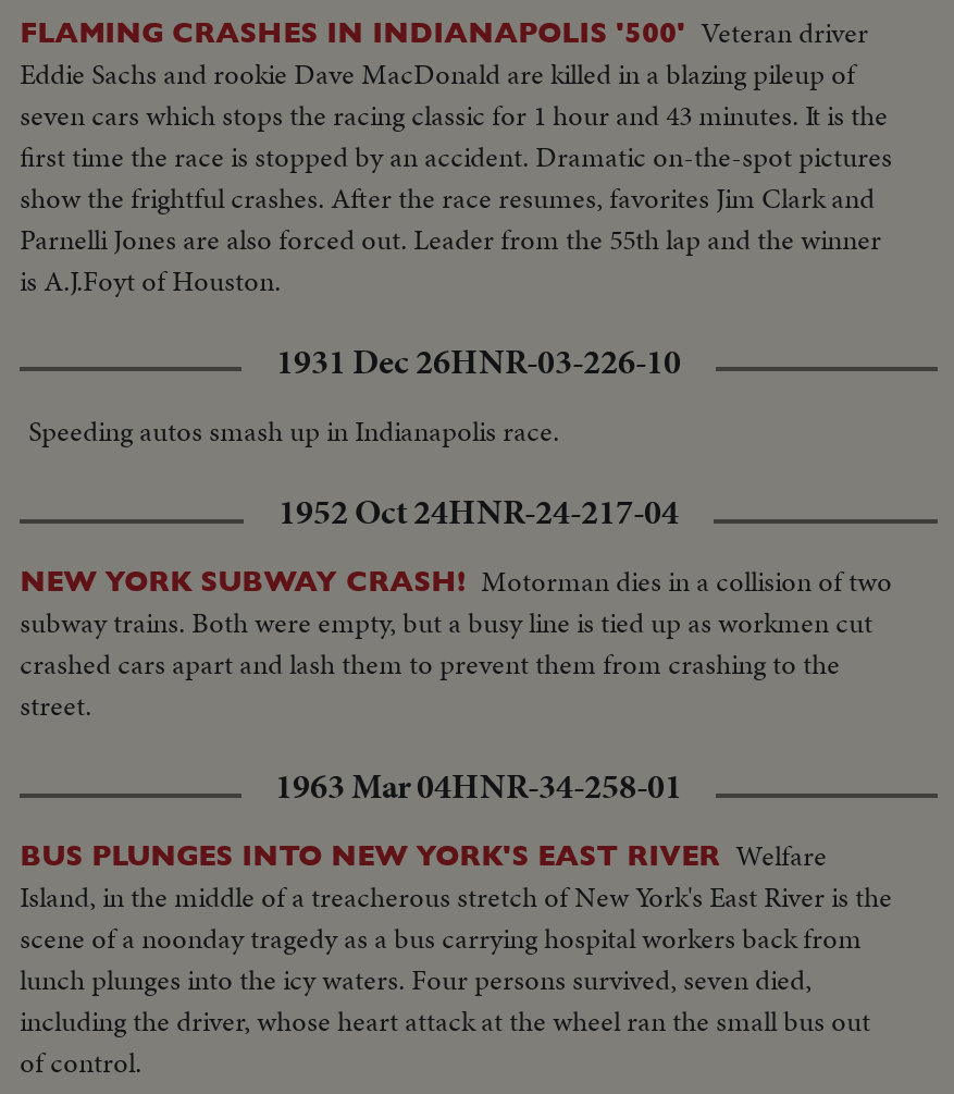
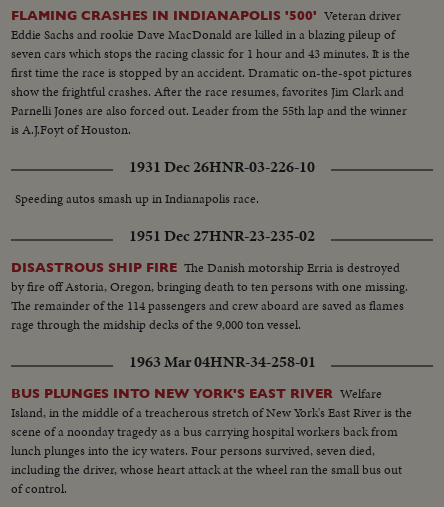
- 1952 Oct 24HNR-24-217-04
+ 1951 Dec 27HNR-23-235-02

- NEW YORK SUBWAY CRASH! Motorman dies in a collision of two
- subway trains. Both were empty, but a busy line is tied up as workmen cut
- crashed cars apart and lash them to prevent them from crashing to the
- street.
+ DISASTROUS SHIP FIRE The Danish motorship Erria is destroyed
+ by fire off Astoria, Oregon, bringing death to ten persons with one missing.
+ The remainder of the 114 passengers and crew aboard are saved as flames
+ rage through the midship decks of the 9,000 ton vessel.
